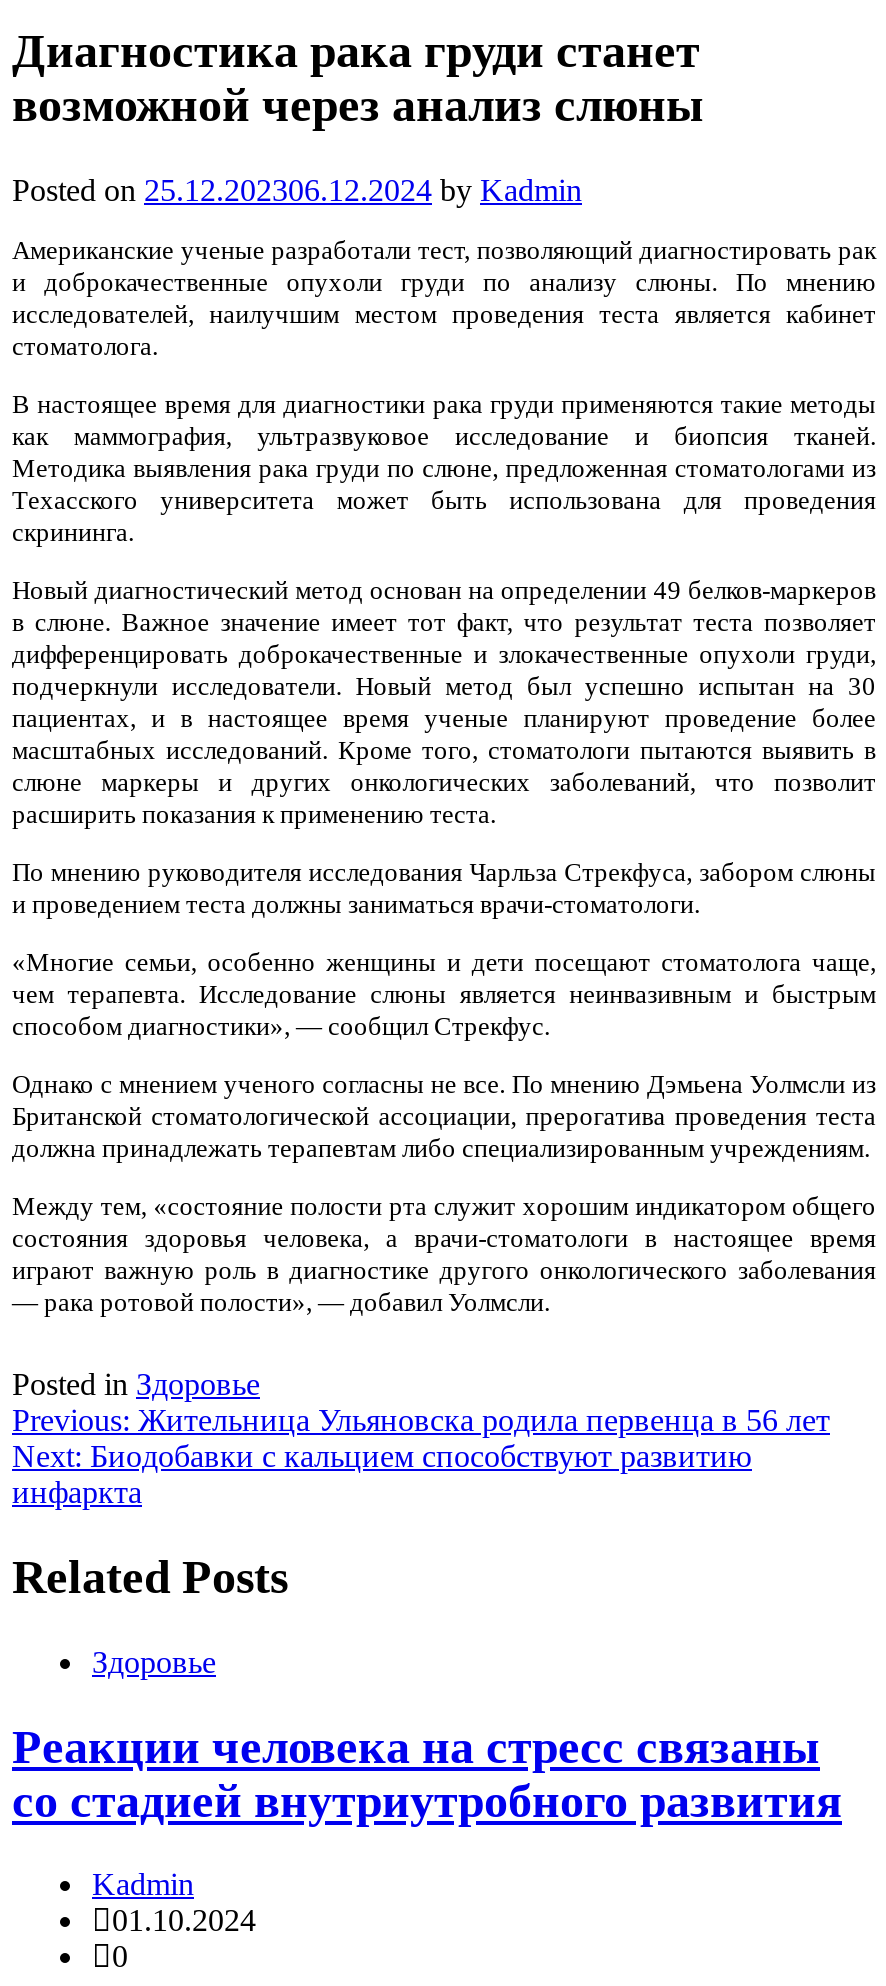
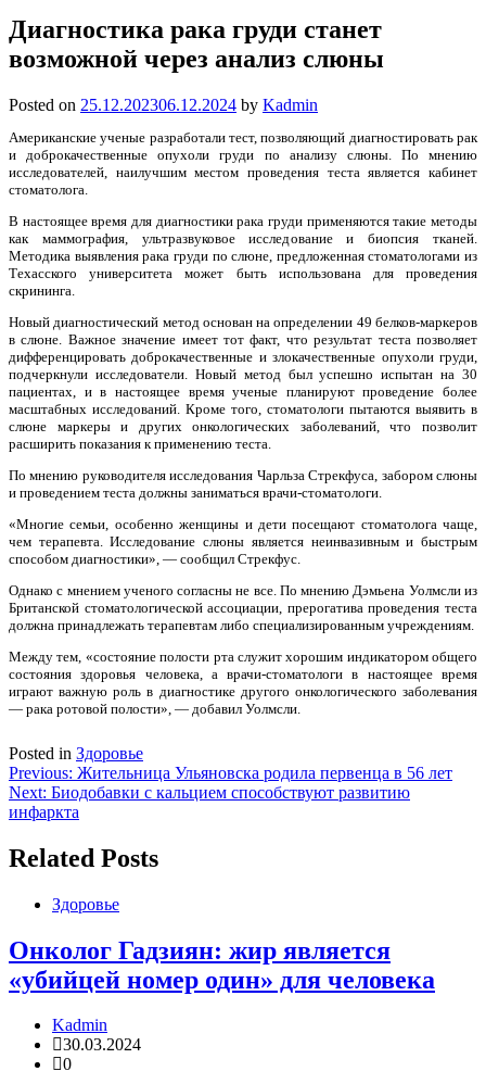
- Реакции человека на стресс связаны
- со стадией внутриутробного развития
+ Онколог Гадзиян: жир является
+ «убийцей номер один» для человека

- 01.10.2024
+ 30.03.2024
